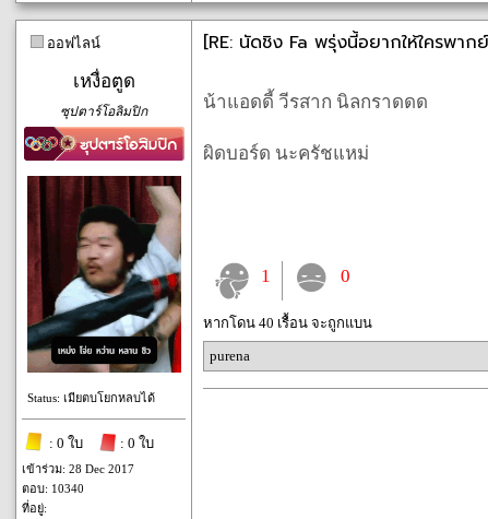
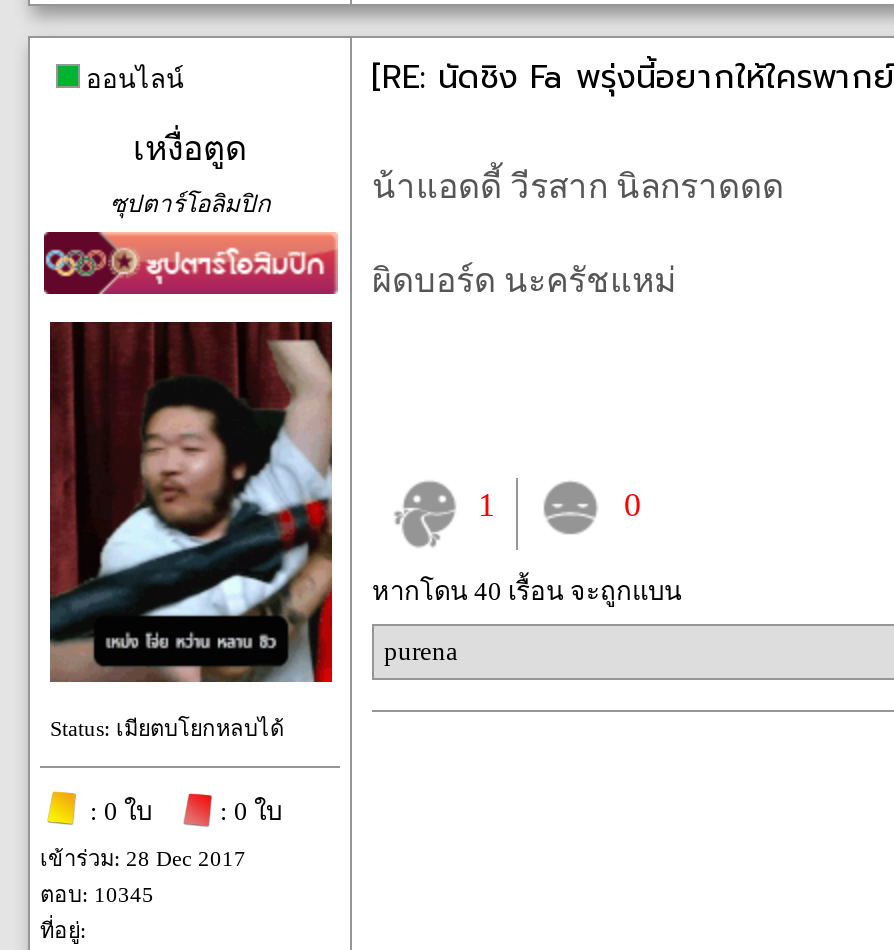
- ออฟไลน์
+ ออนไลน์

- ตอบ: 10340
+ ตอบ: 10345
